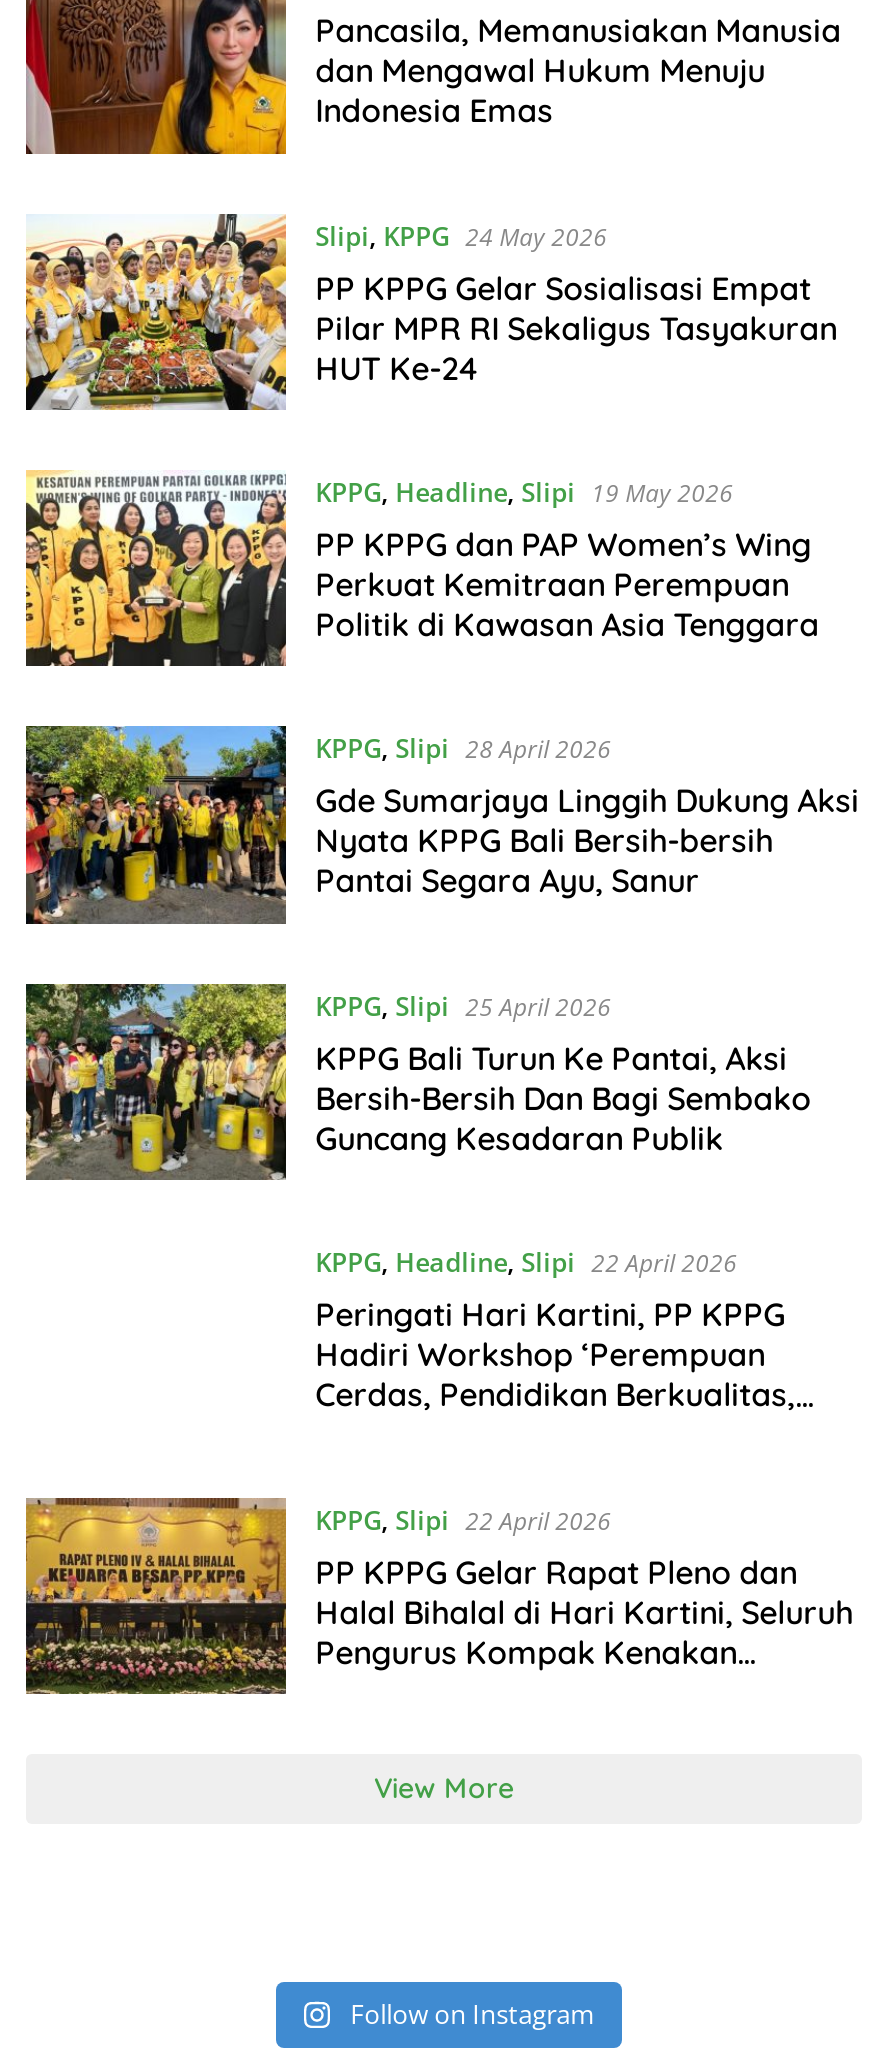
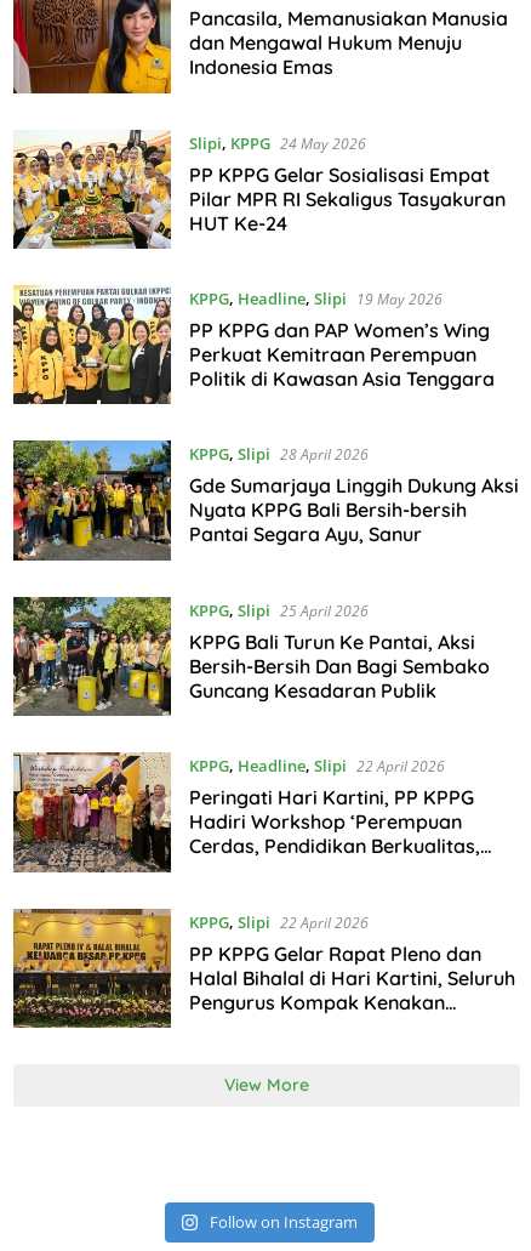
+ [image]
